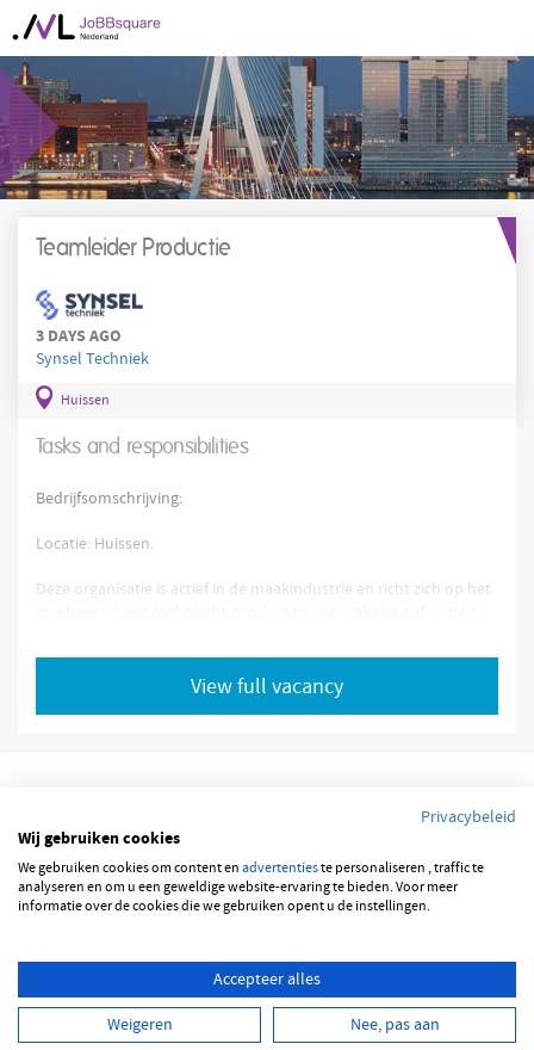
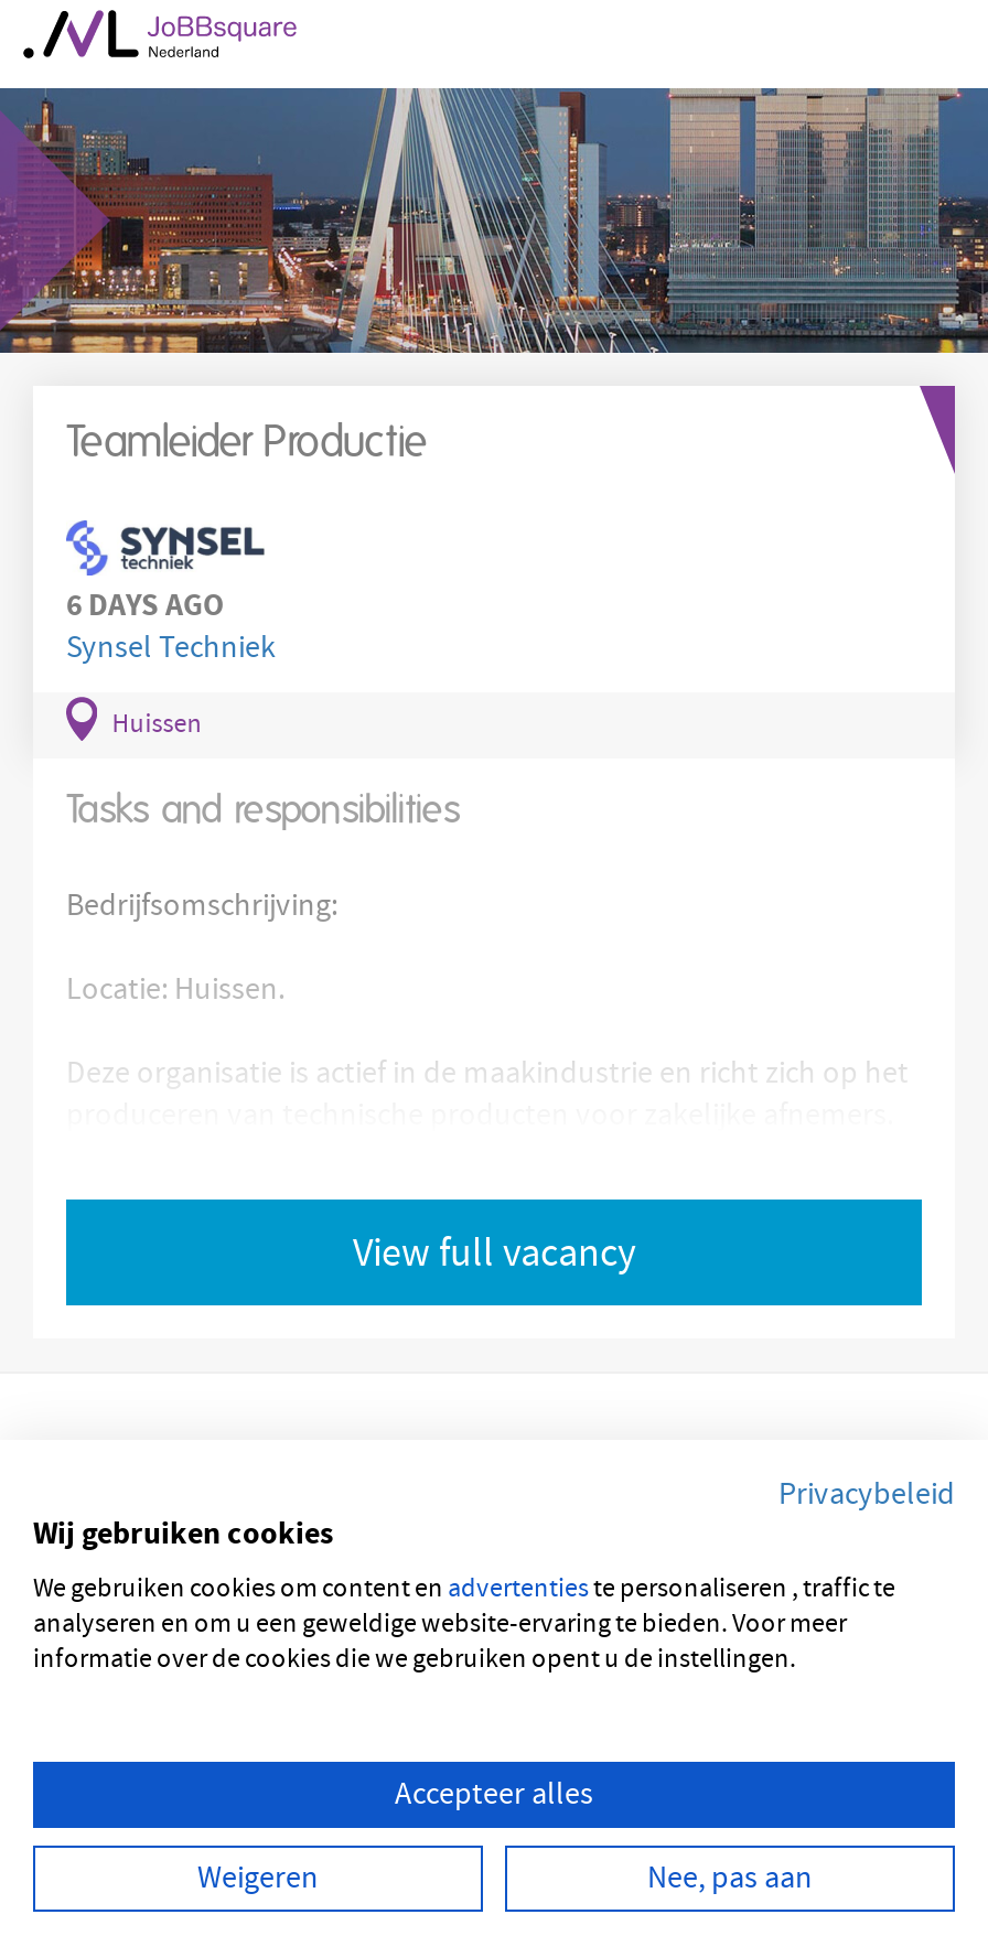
- 3 DAYS AGO
+ 6 DAYS AGO
